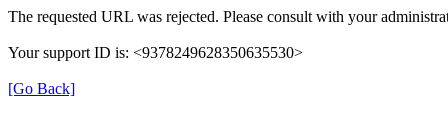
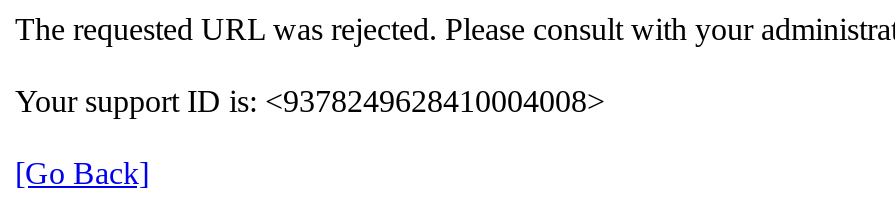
- Your support ID is: <9378249628350635530>
+ Your support ID is: <9378249628410004008>
